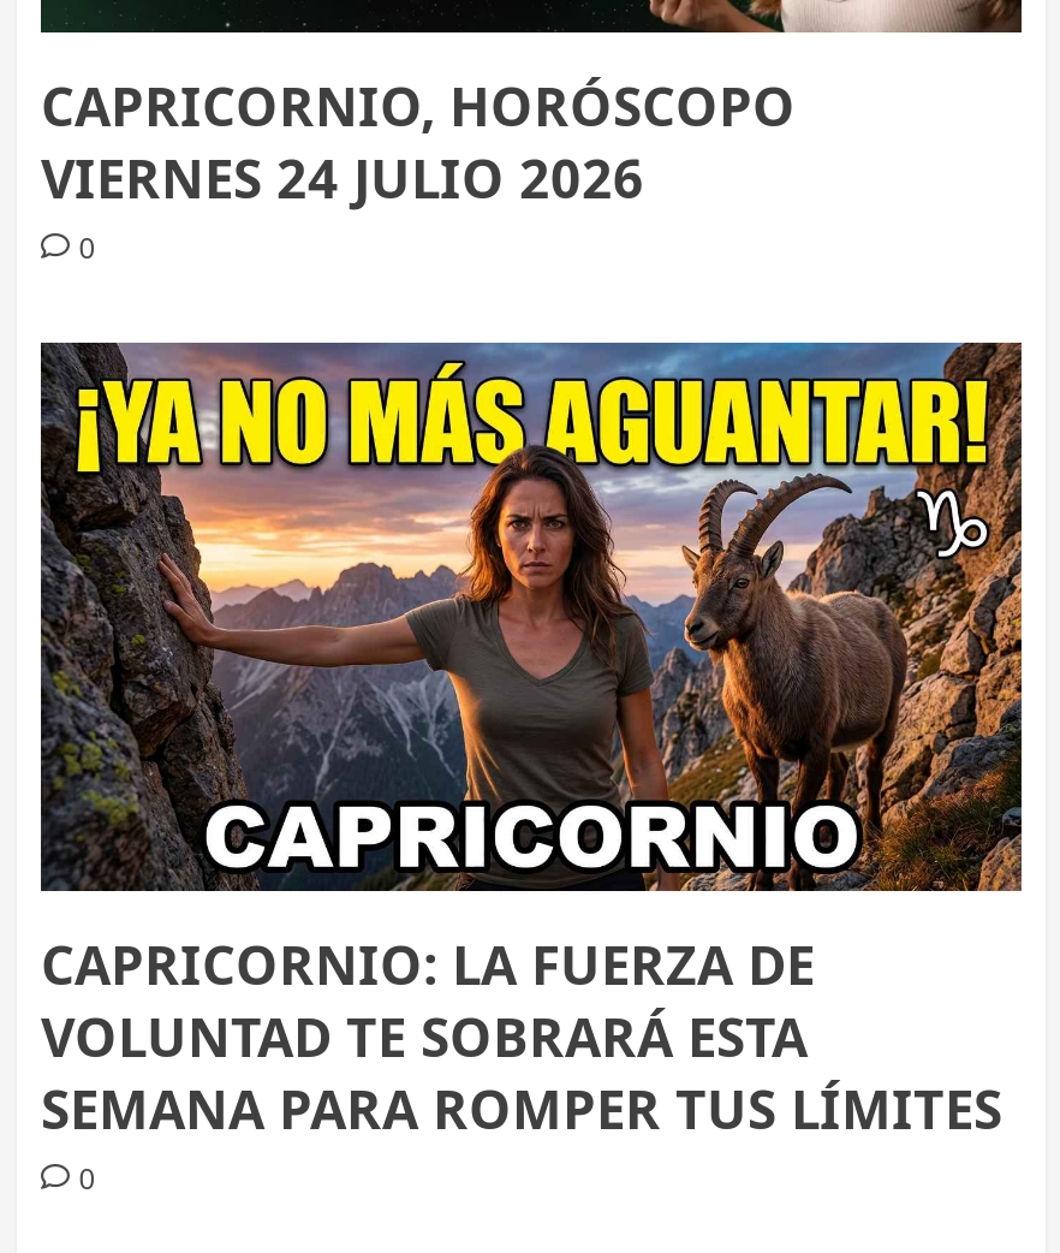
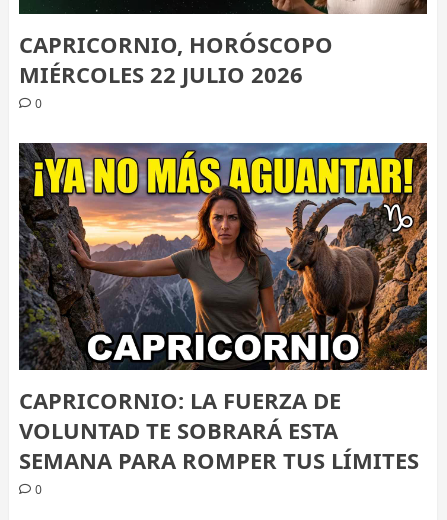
- VIERNES 24 JULIO 2026
+ MIÉRCOLES 22 JULIO 2026
